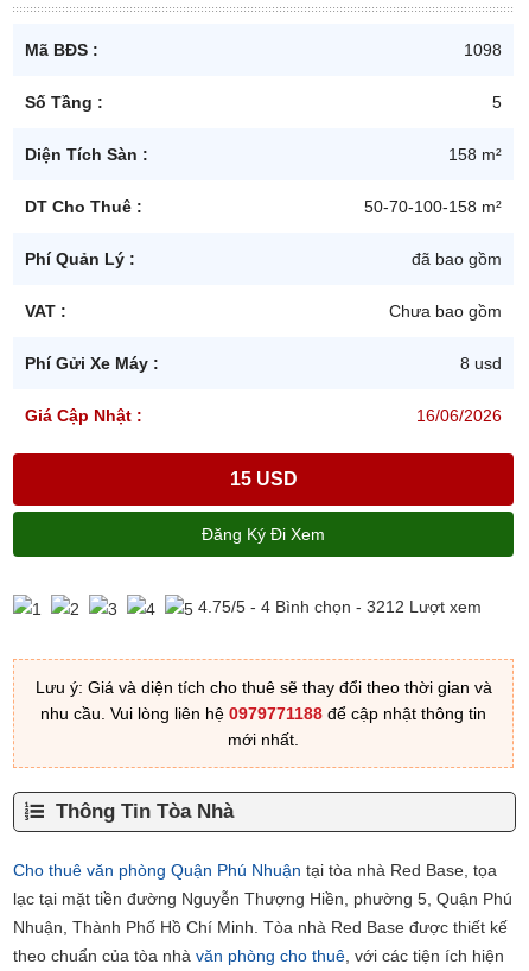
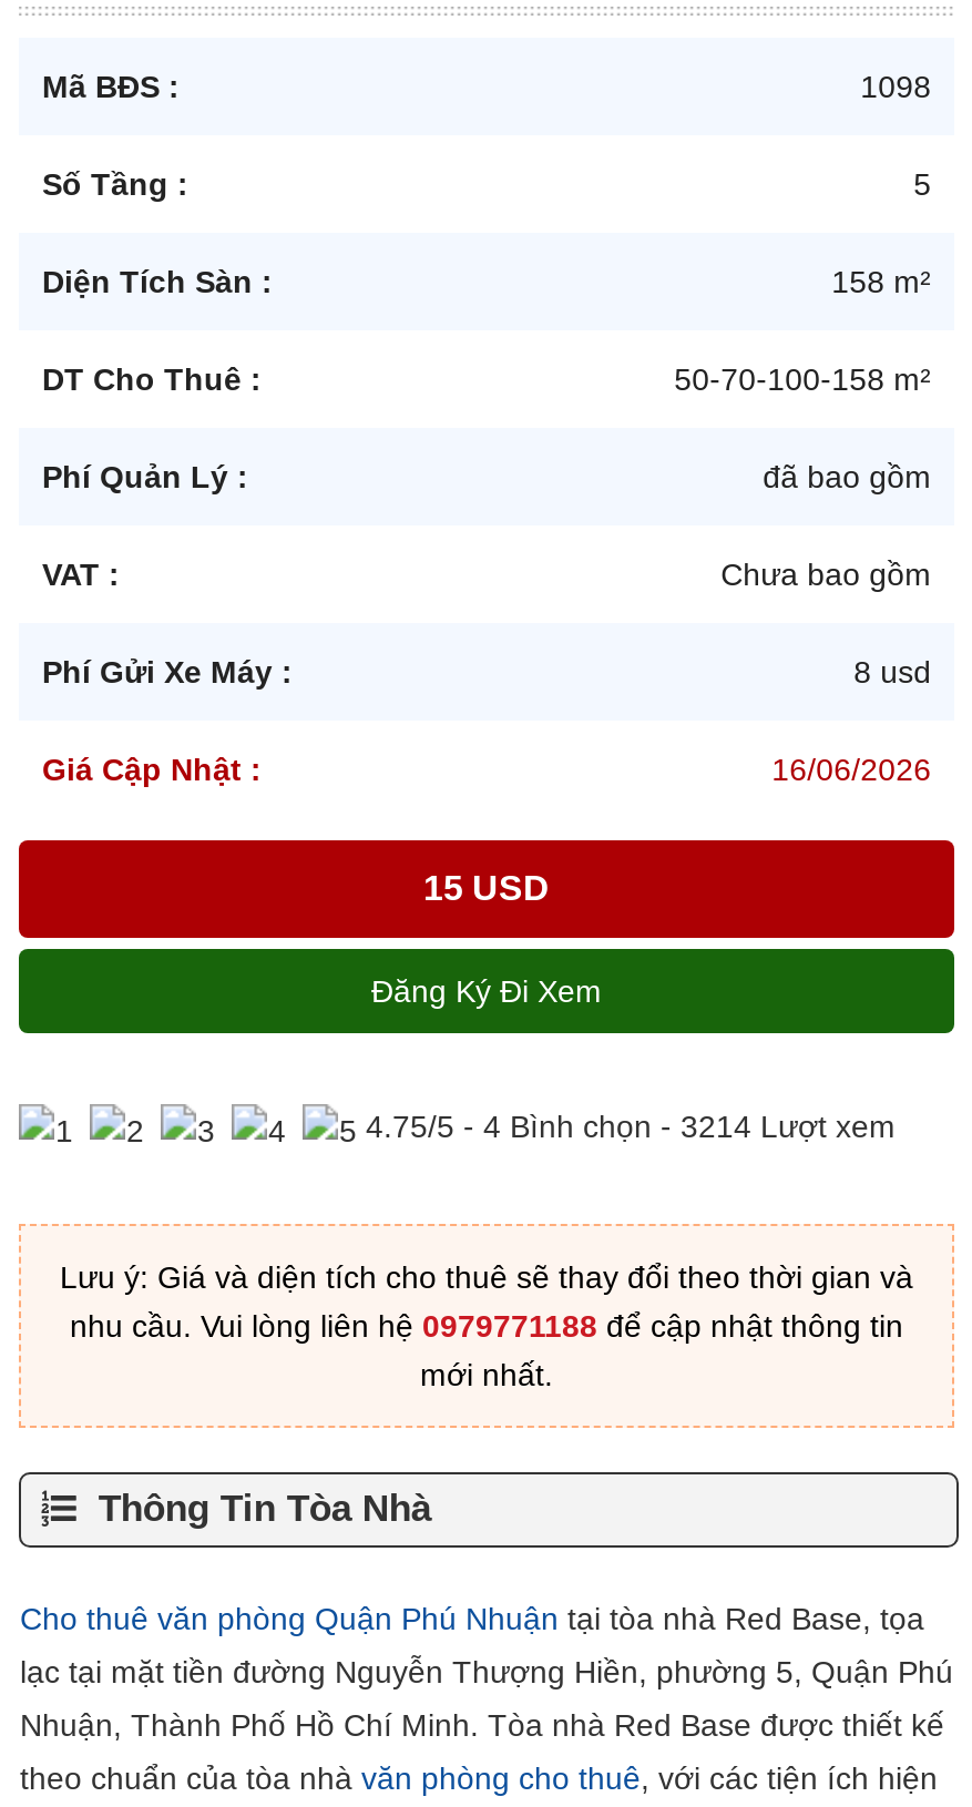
- 4.75/5 - 4 Bình chọn - 3212 Lượt xem
+ 4.75/5 - 4 Bình chọn - 3214 Lượt xem
